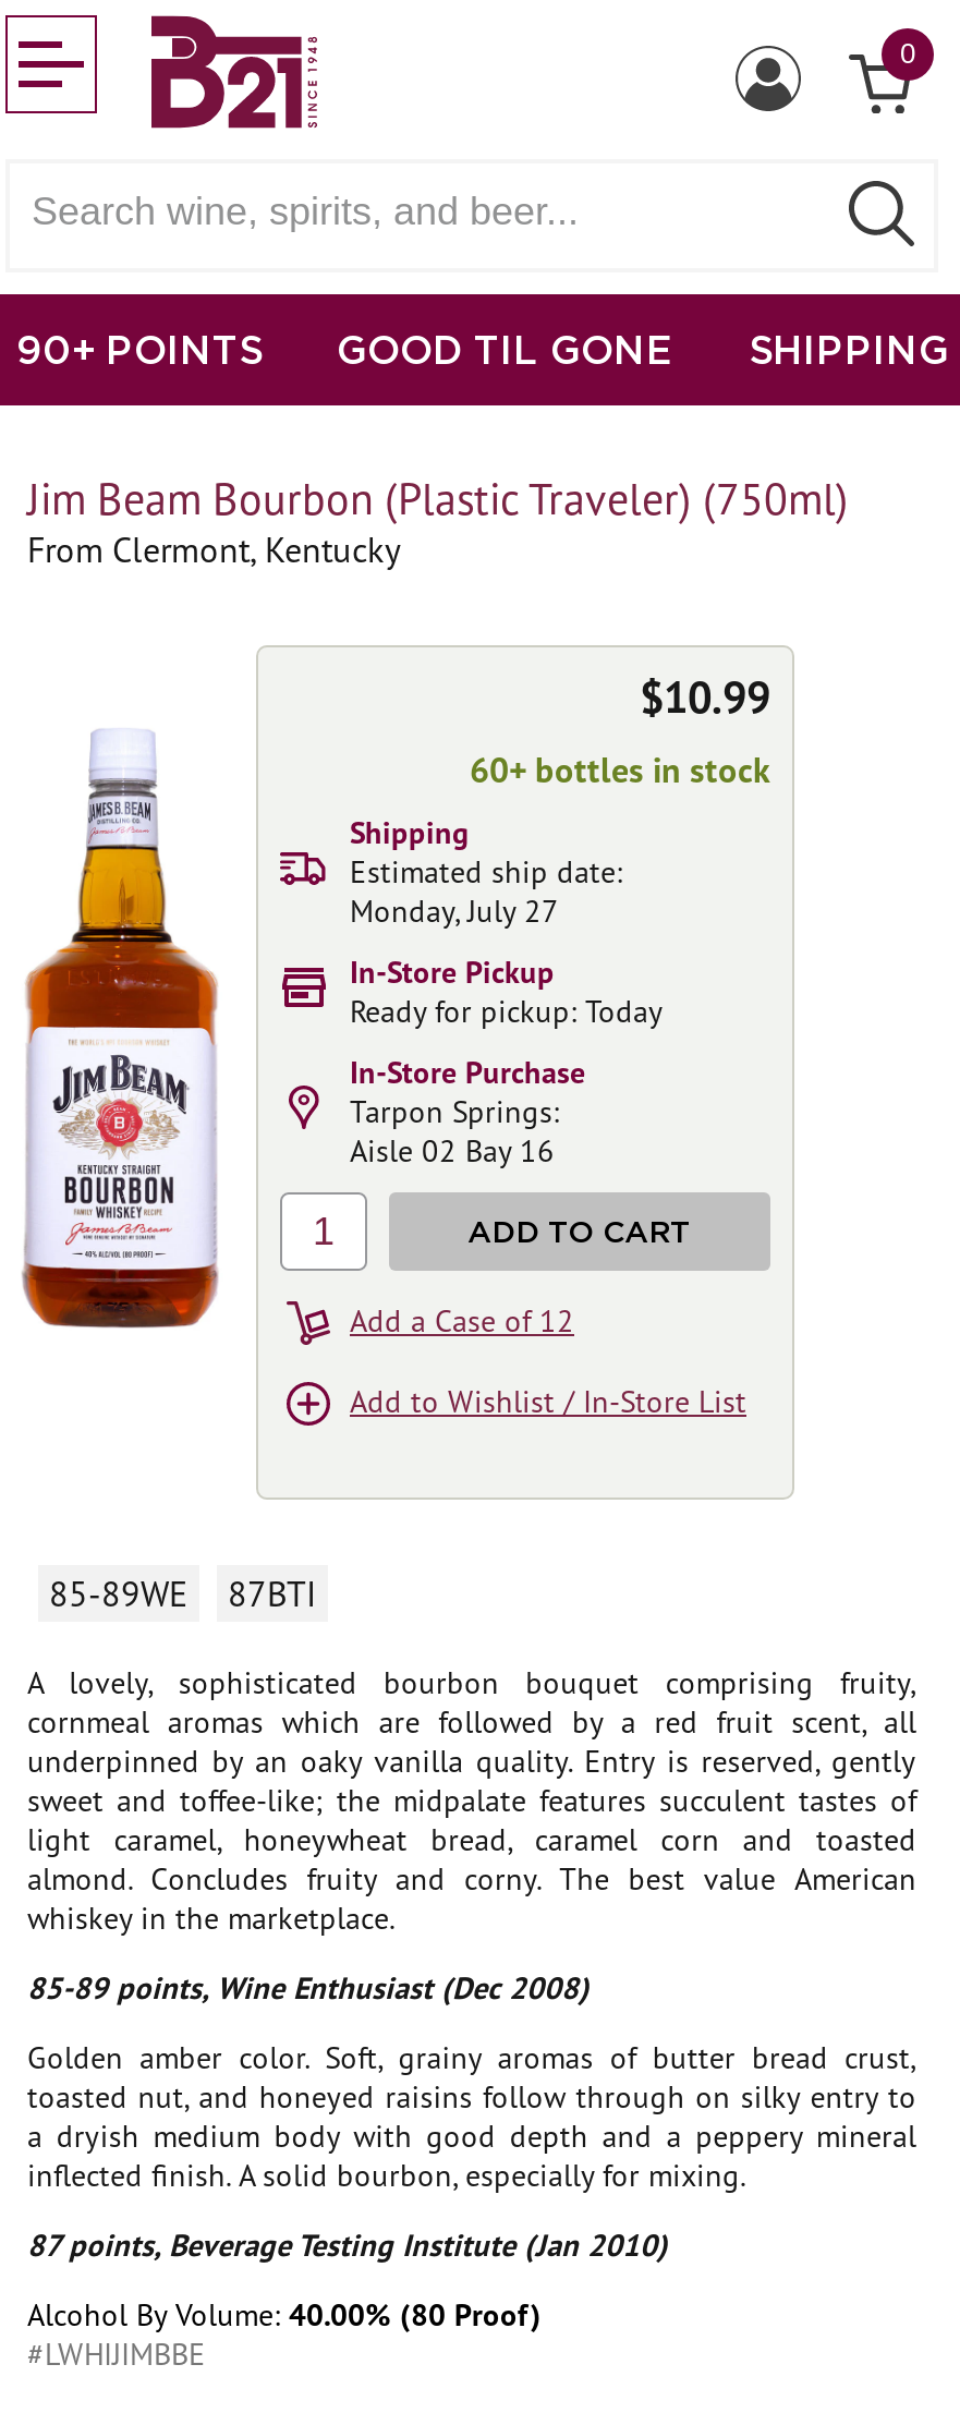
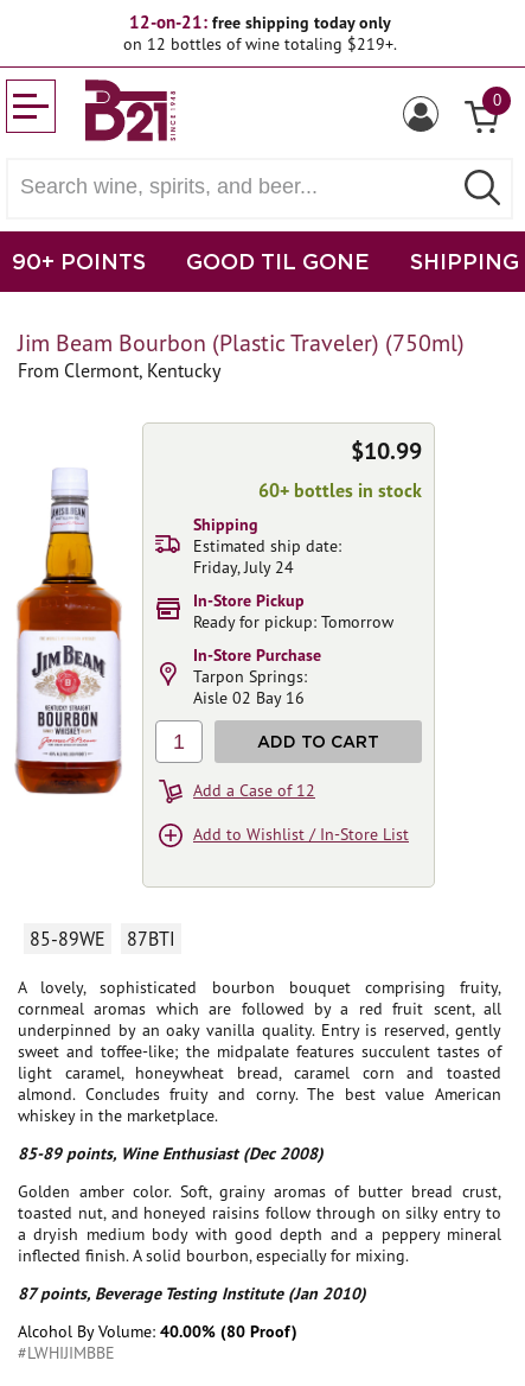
+ 12-on-21: free shipping today only
+ on 12 bottles of wine totaling $219+.

- Monday, July 27
+ Friday, July 24

- Ready for pickup: Today
+ Ready for pickup: Tomorrow
